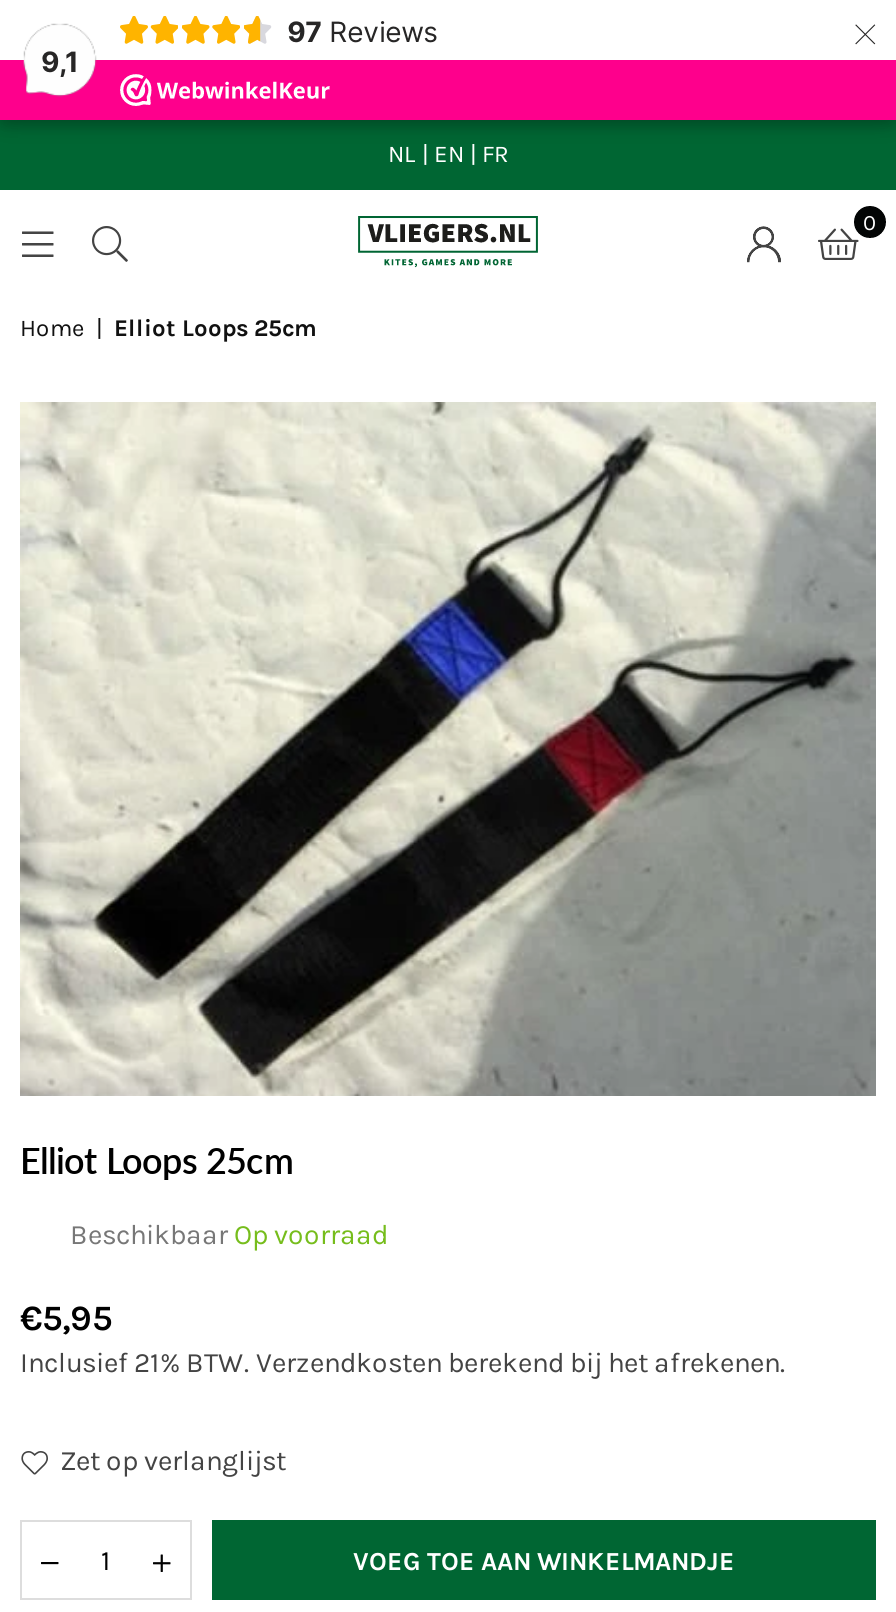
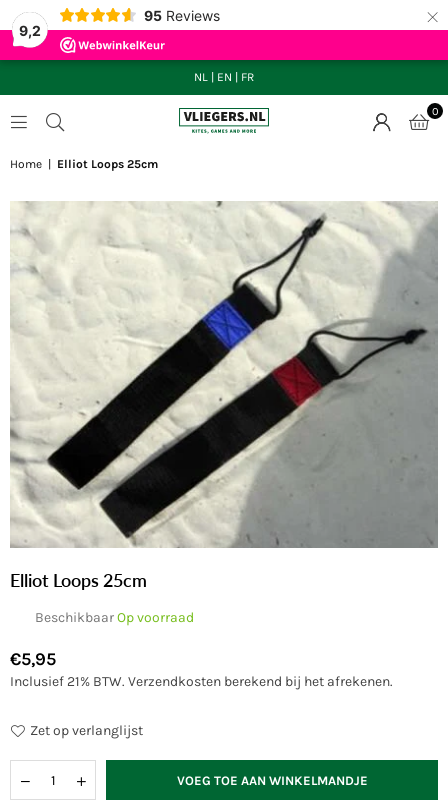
- 97 Reviews
+ 95 Reviews

- 9,1
+ 9,2
